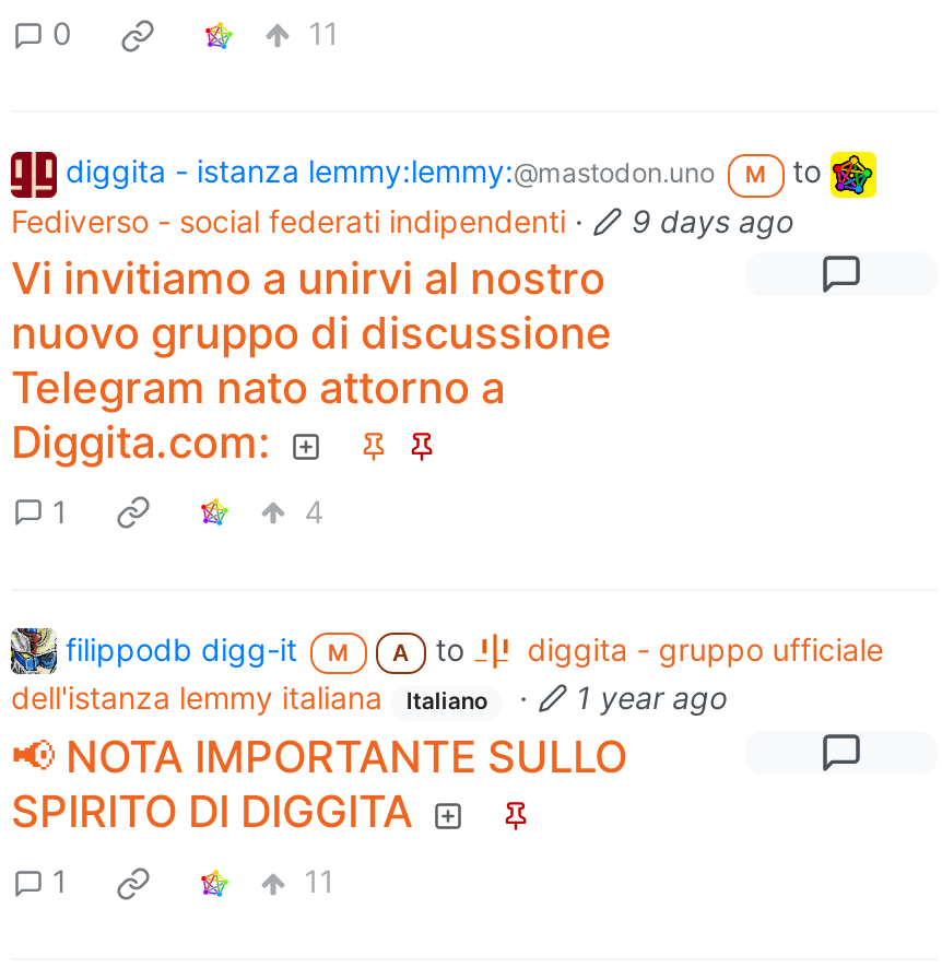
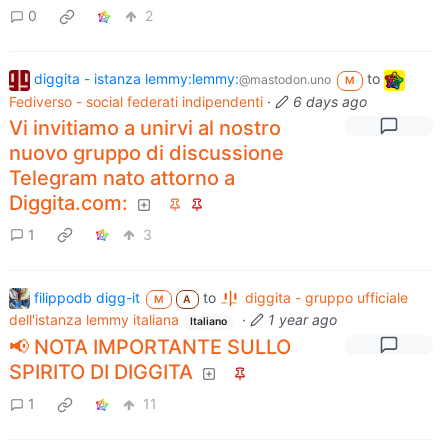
- 11
+ 2

- Fediverso - social federati indipendenti · 9 days ago
+ Fediverso - social federati indipendenti · 6 days ago

- 4
+ 3
